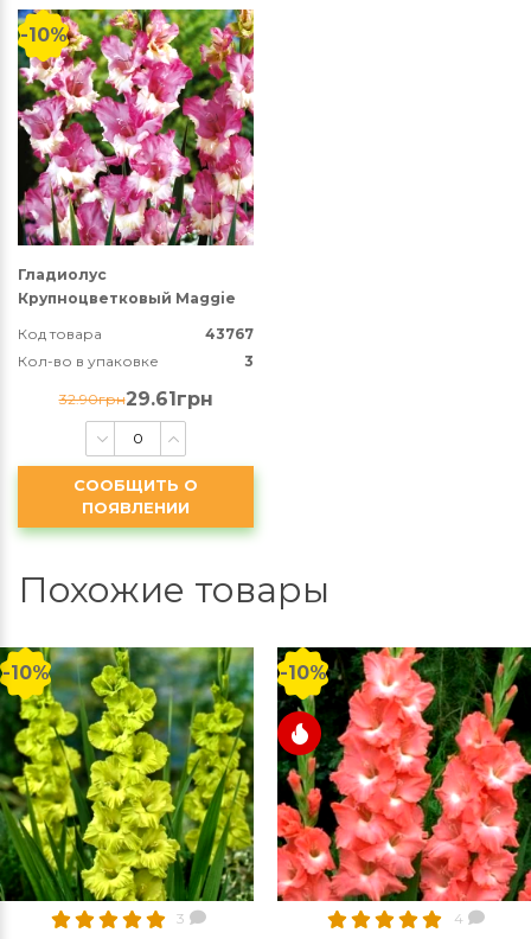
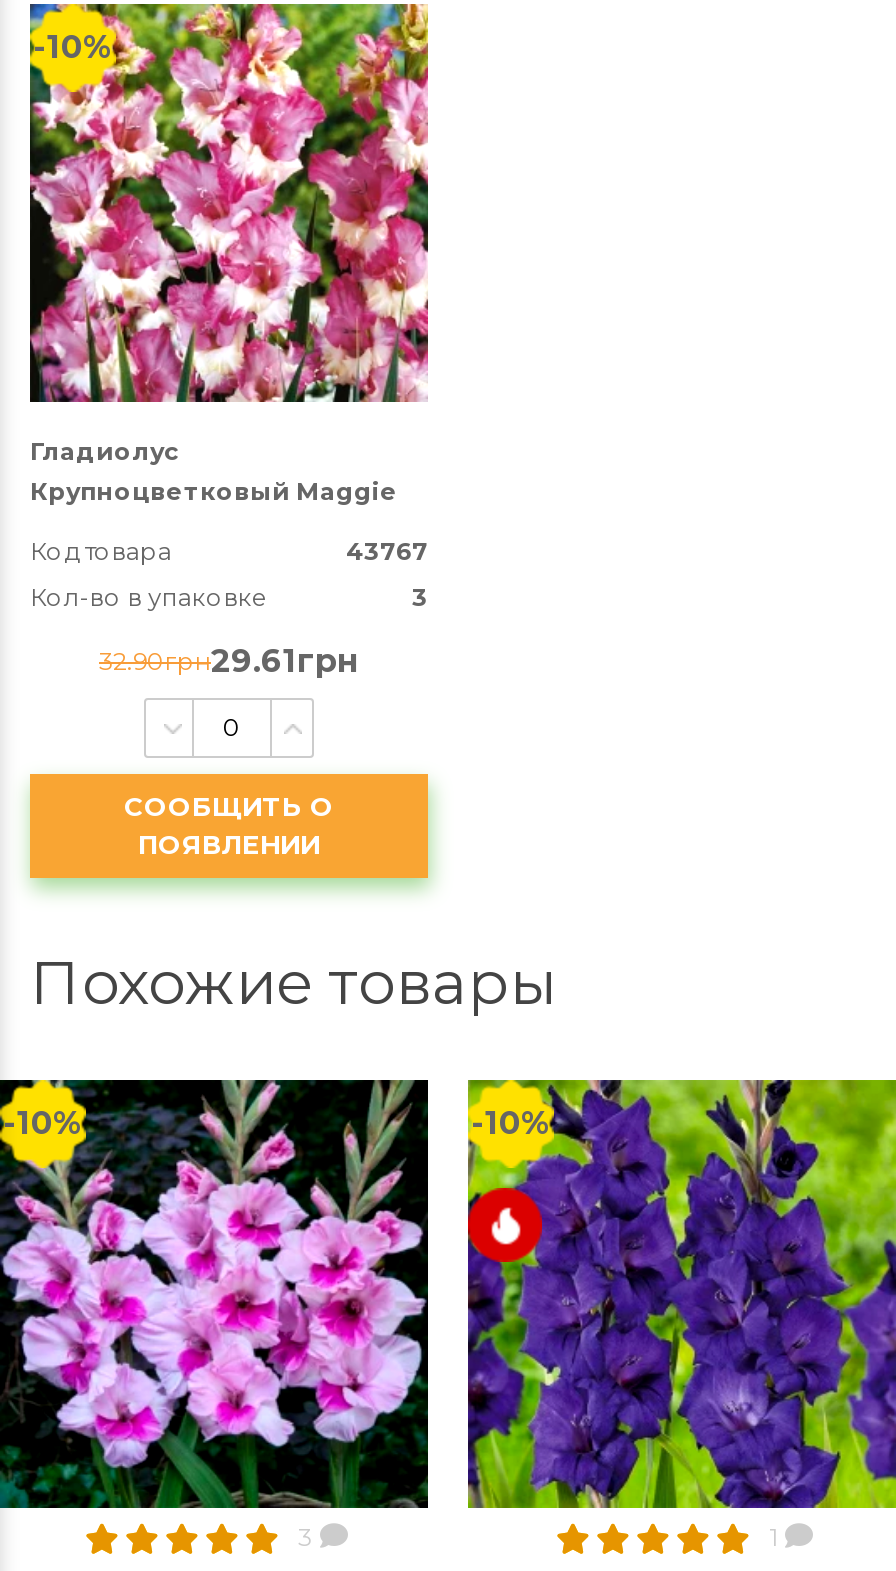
- [image]
+ [image]

- [image]
- 4
+ [image]
+ 1
